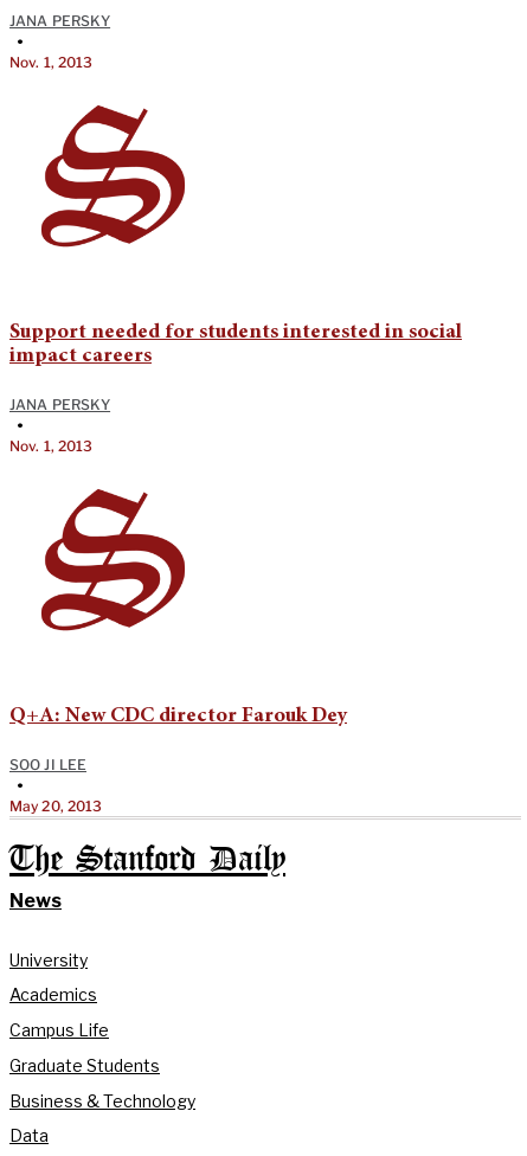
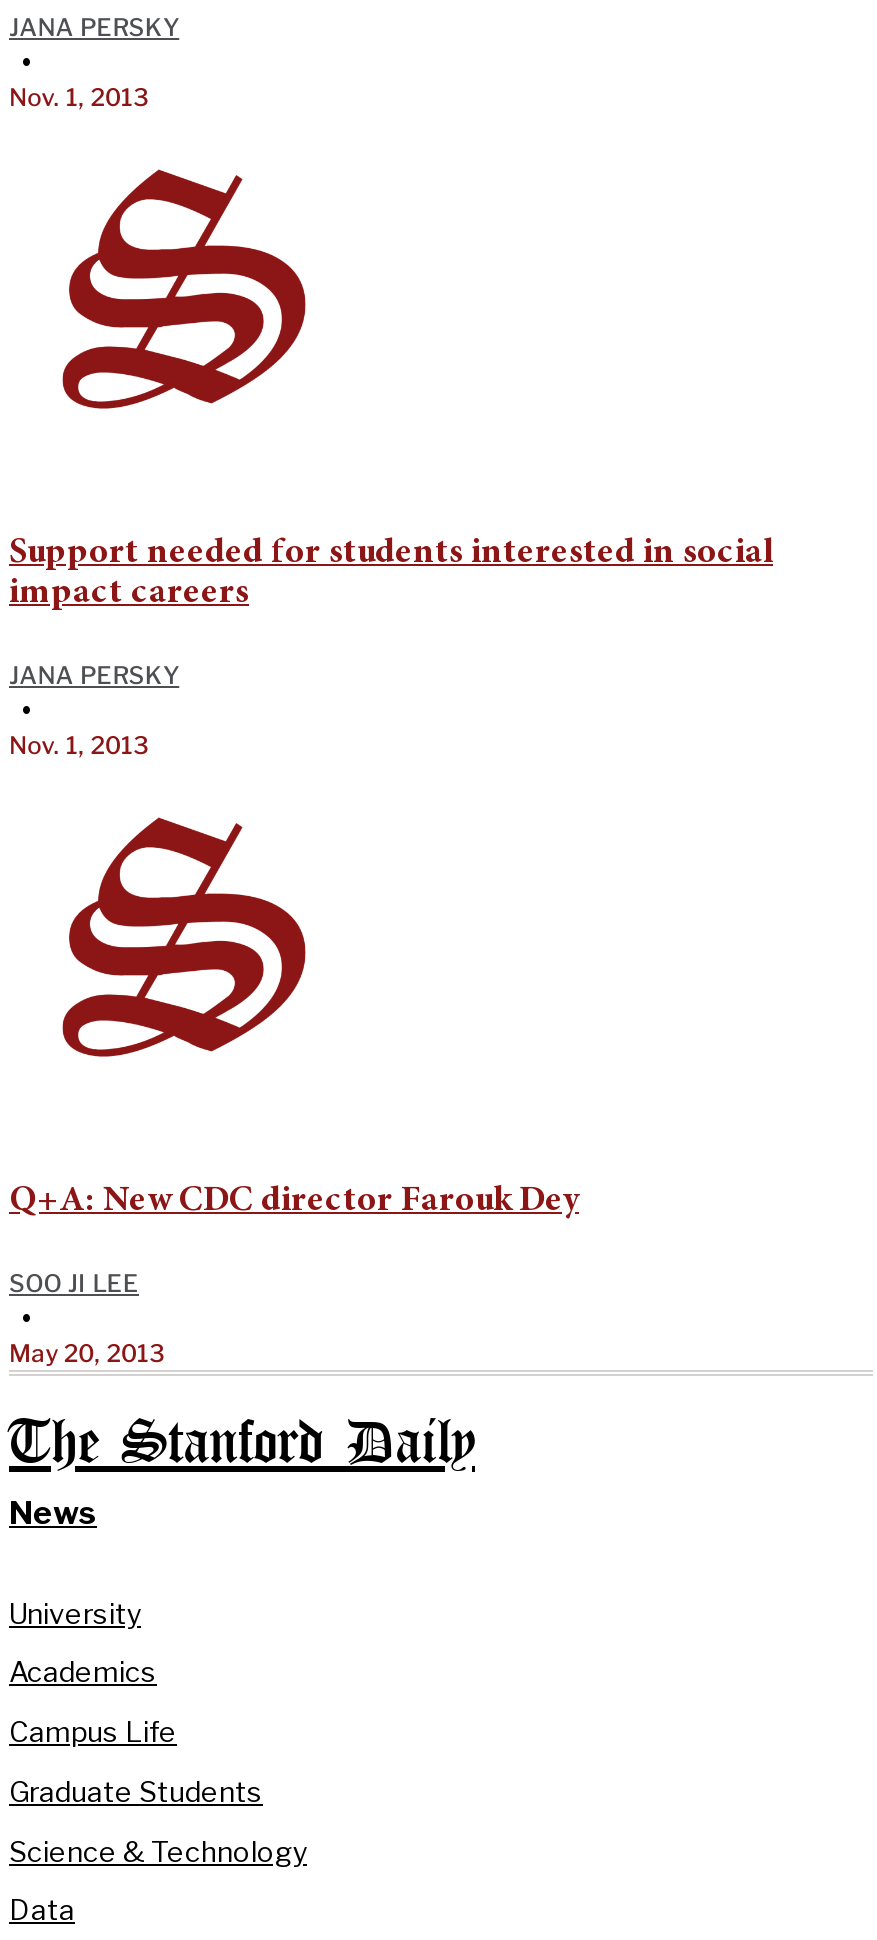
- Business & Technology
+ Science & Technology
